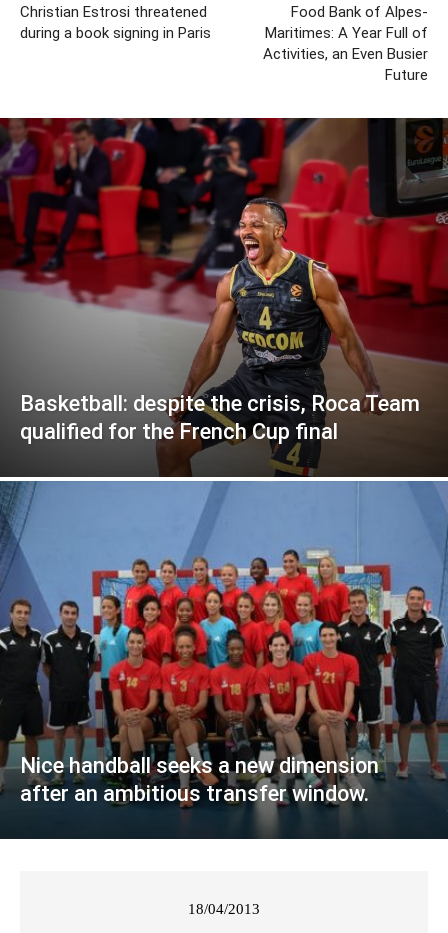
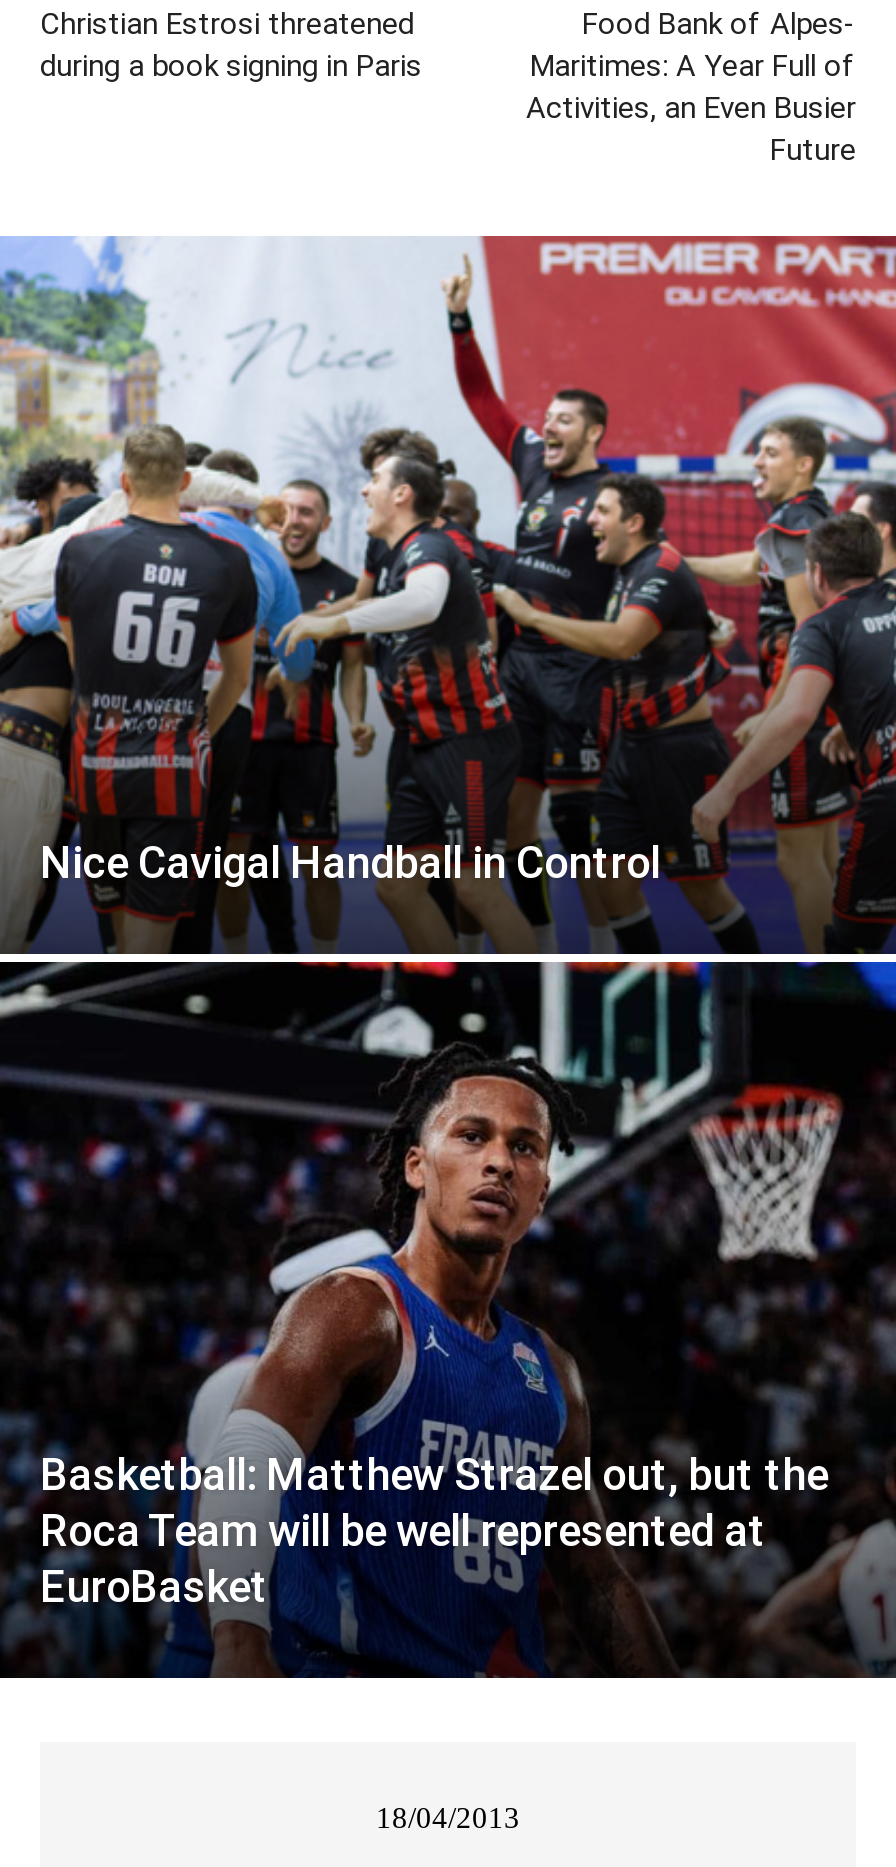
- [image]
- Basketball: despite the crisis, Roca Team
- qualified for the French Cup final
+ [image]
+ Nice Cavigal Handball in Control

- Nice handball seeks a new dimension
- after an ambitious transfer window.
+ Basketball: Matthew Strazel out, but the
+ Roca Team will be well represented at
+ EuroBasket
